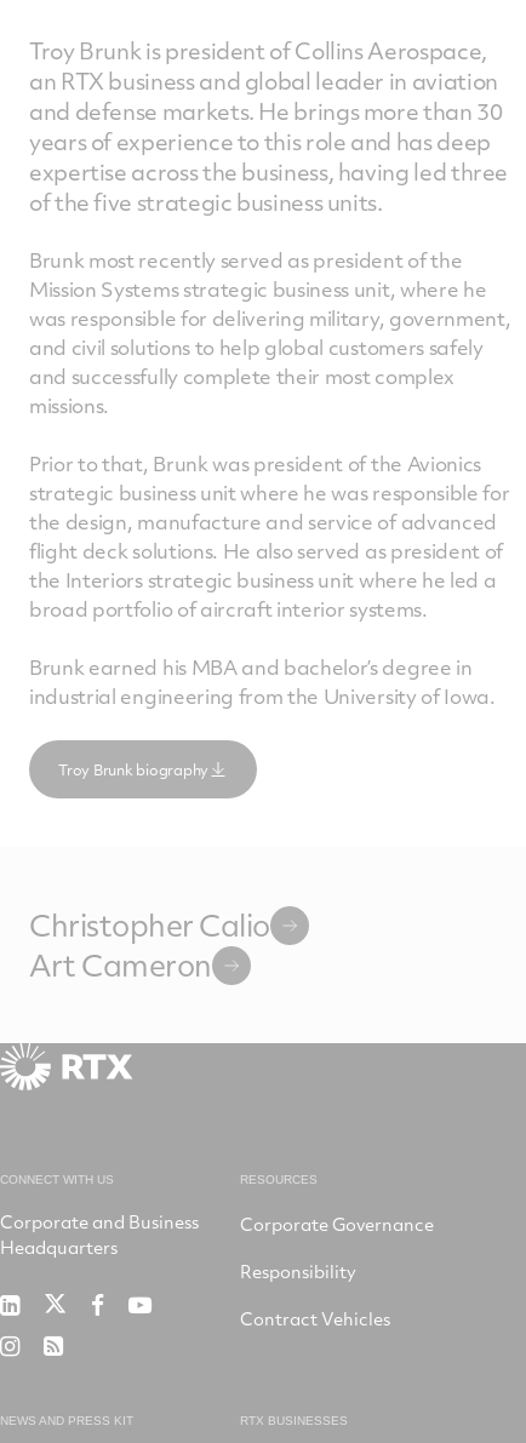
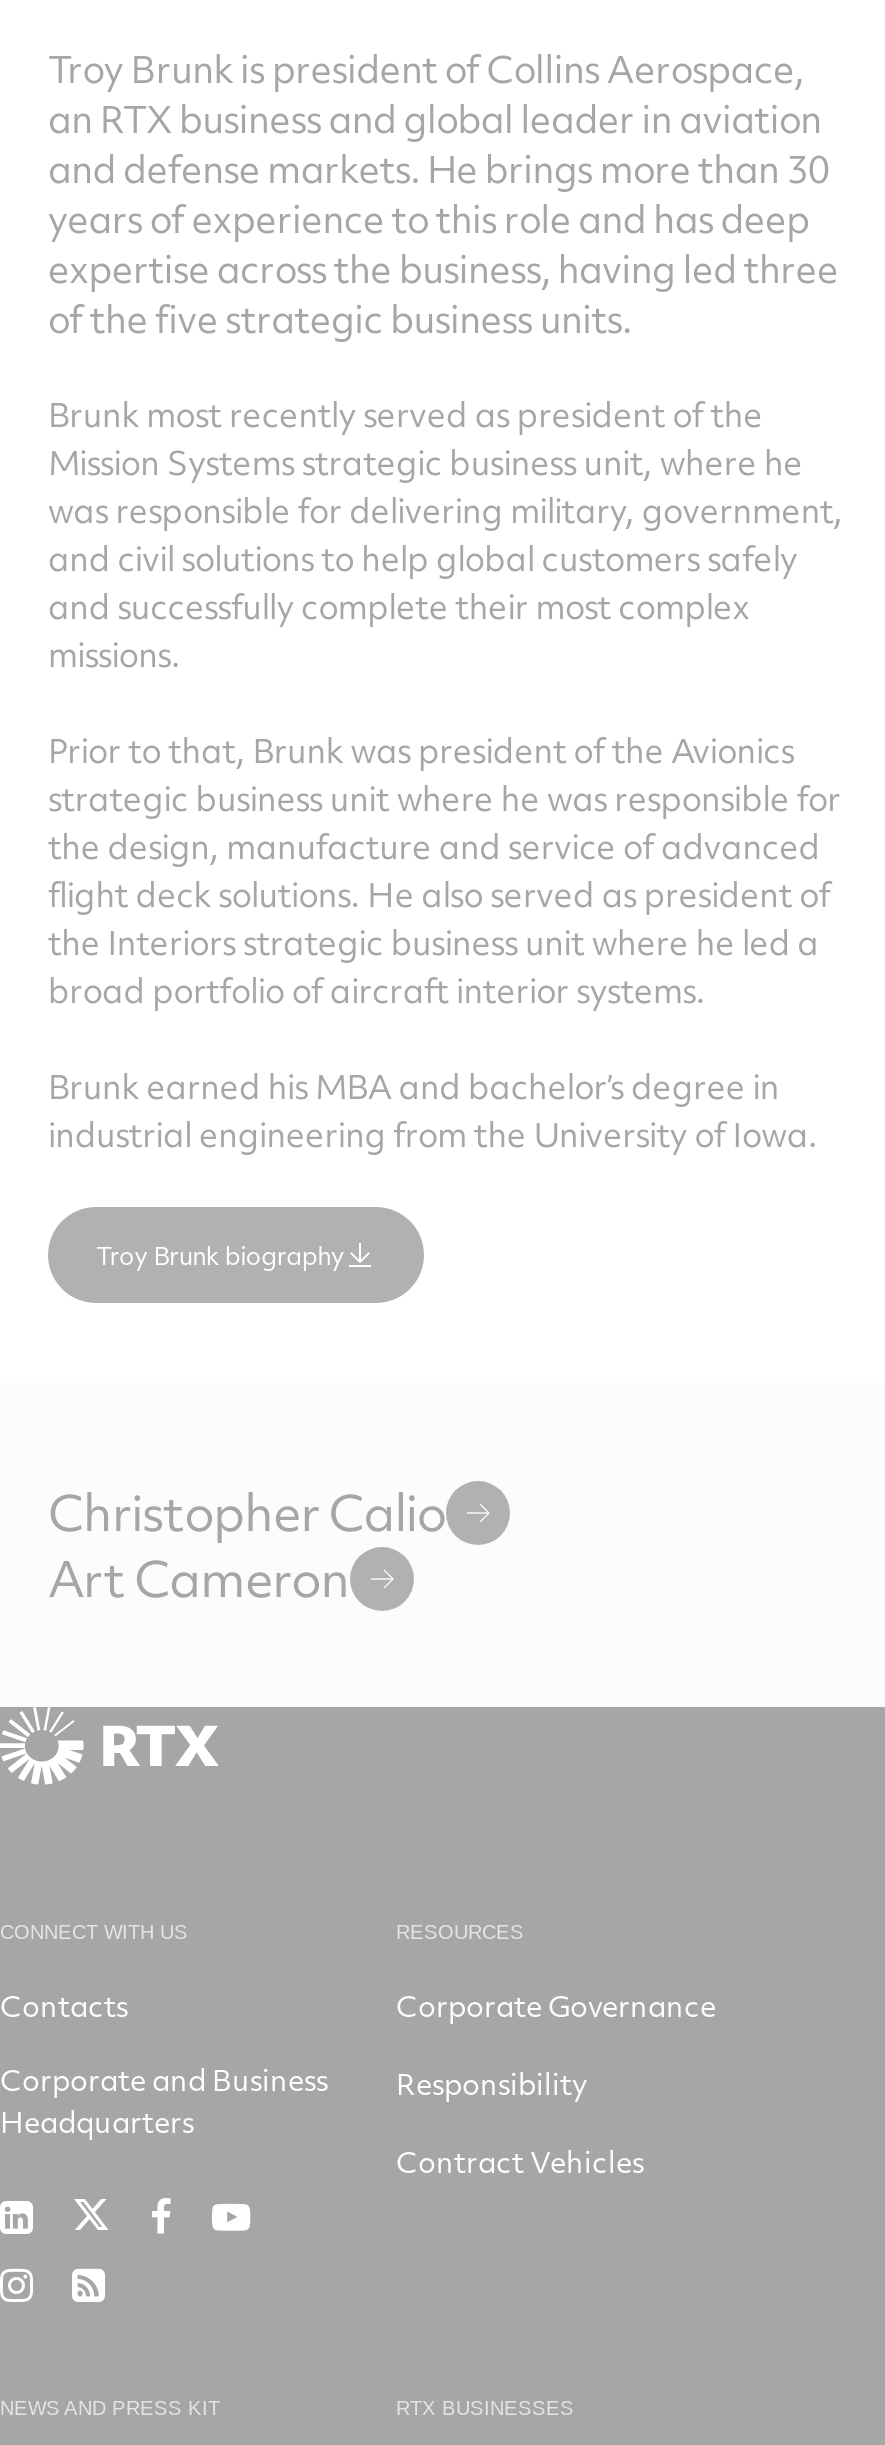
+ Contacts
